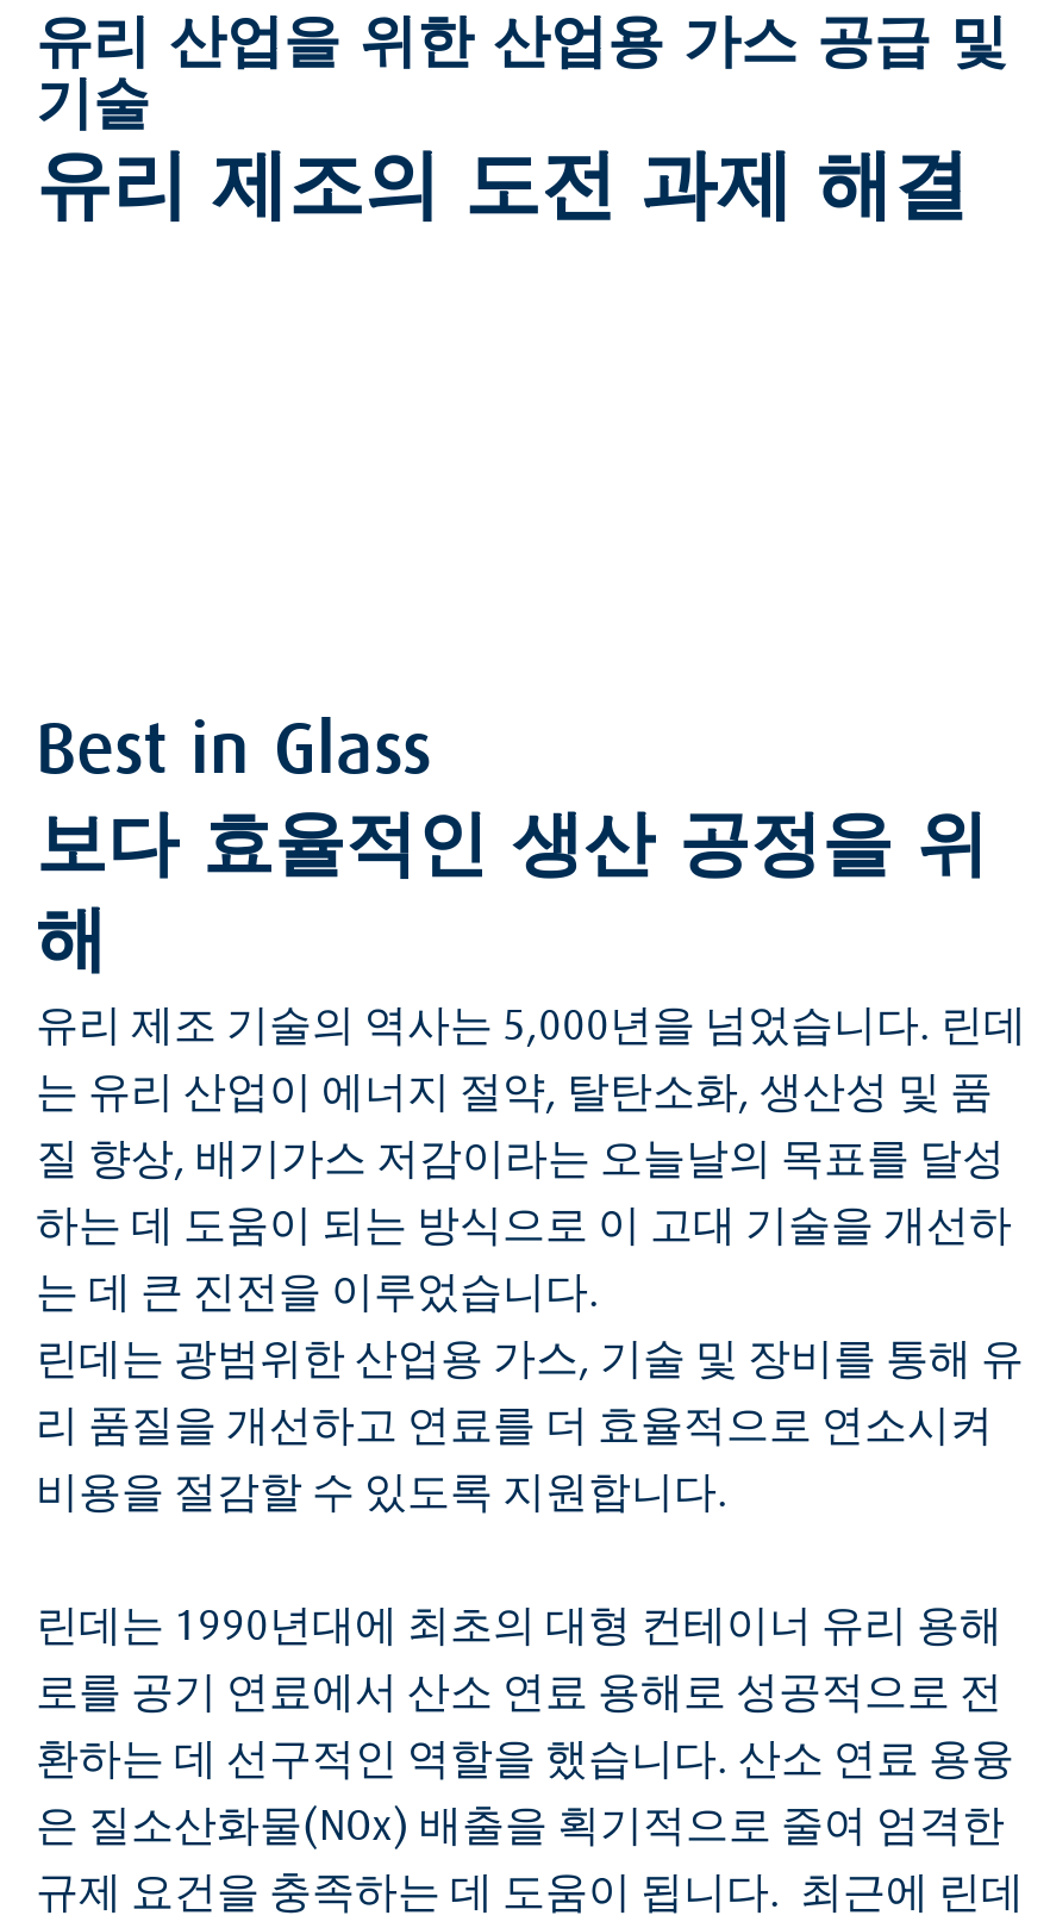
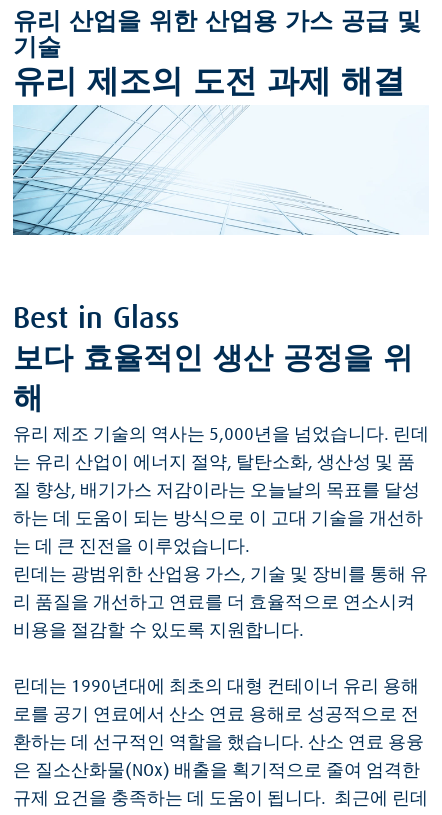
+ [image]
